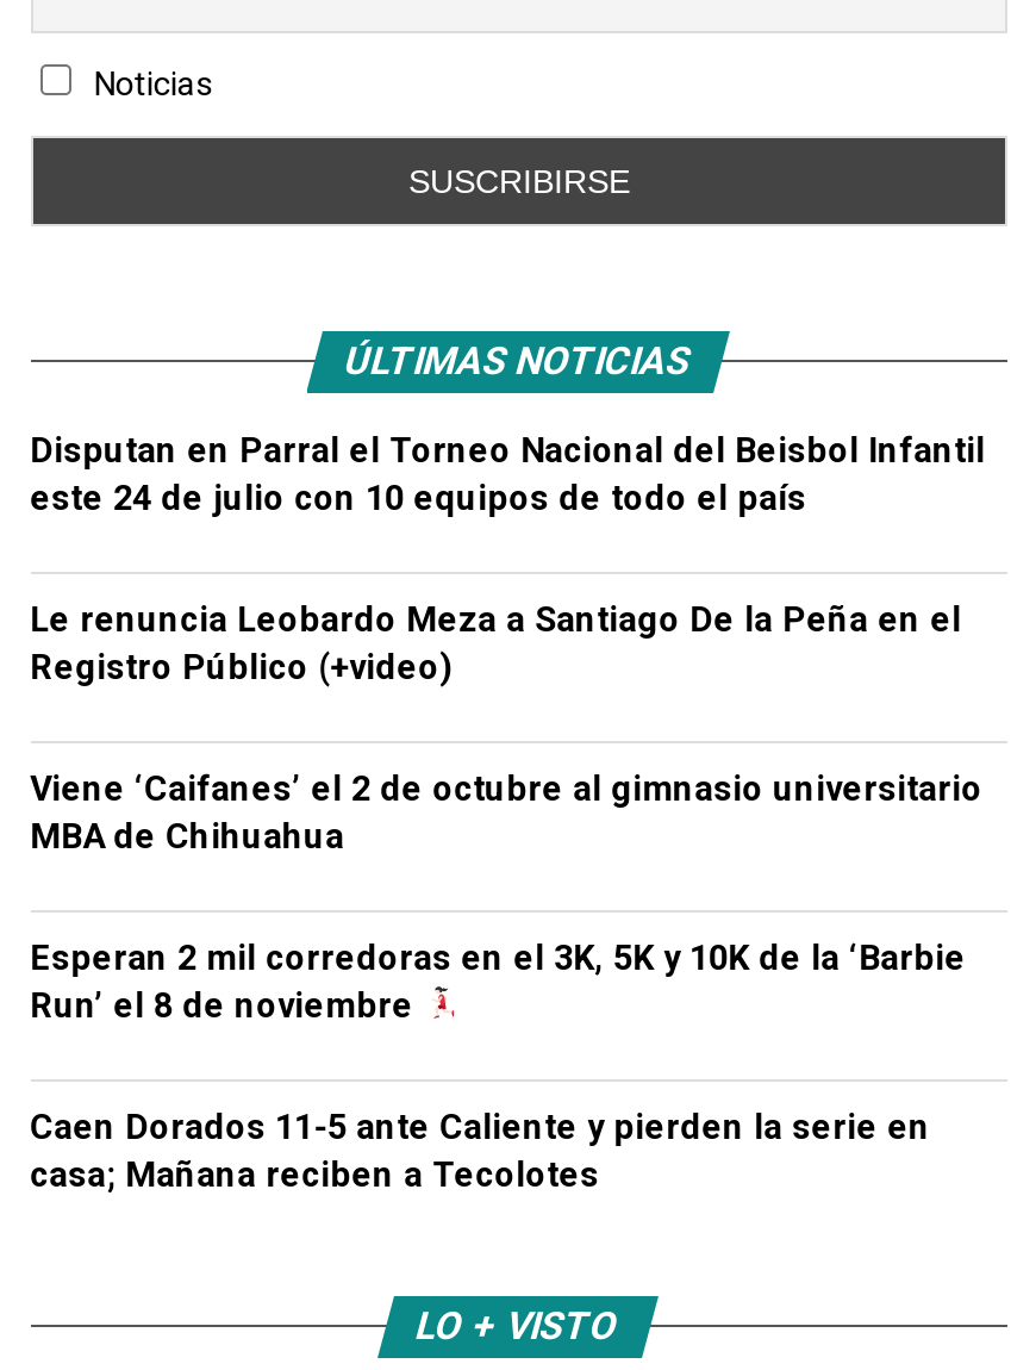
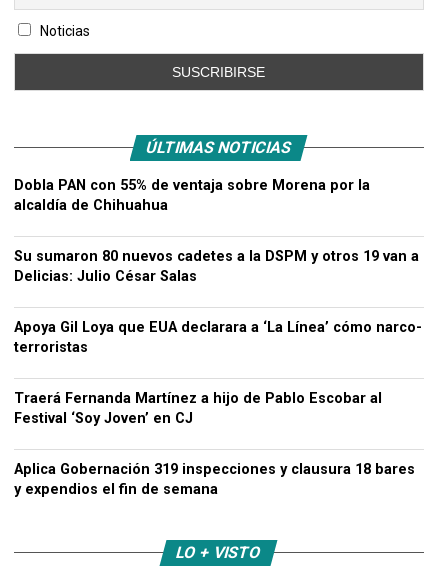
- Disputan en Parral el Torneo Nacional del Beisbol Infantil
- este 24 de julio con 10 equipos de todo el país
+ Dobla PAN con 55% de ventaja sobre Morena por la
+ alcaldía de Chihuahua

- Le renuncia Leobardo Meza a Santiago De la Peña en el
- Registro Público (+video)
+ Su sumaron 80 nuevos cadetes a la DSPM y otros 19 van a
+ Delicias: Julio César Salas

- Viene ‘Caifanes’ el 2 de octubre al gimnasio universitario
- MBA de Chihuahua
+ Apoya Gil Loya que EUA declarara a ‘La Línea’ cómo narco-
+ terroristas

- Esperan 2 mil corredoras en el 3K, 5K y 10K de la ‘Barbie
- Run’ el 8 de noviembre
+ Traerá Fernanda Martínez a hijo de Pablo Escobar al
+ Festival ‘Soy Joven’ en CJ

- Caen Dorados 11-5 ante Caliente y pierden la serie en
- casa; Mañana reciben a Tecolotes
+ Aplica Gobernación 319 inspecciones y clausura 18 bares
+ y expendios el fin de semana
